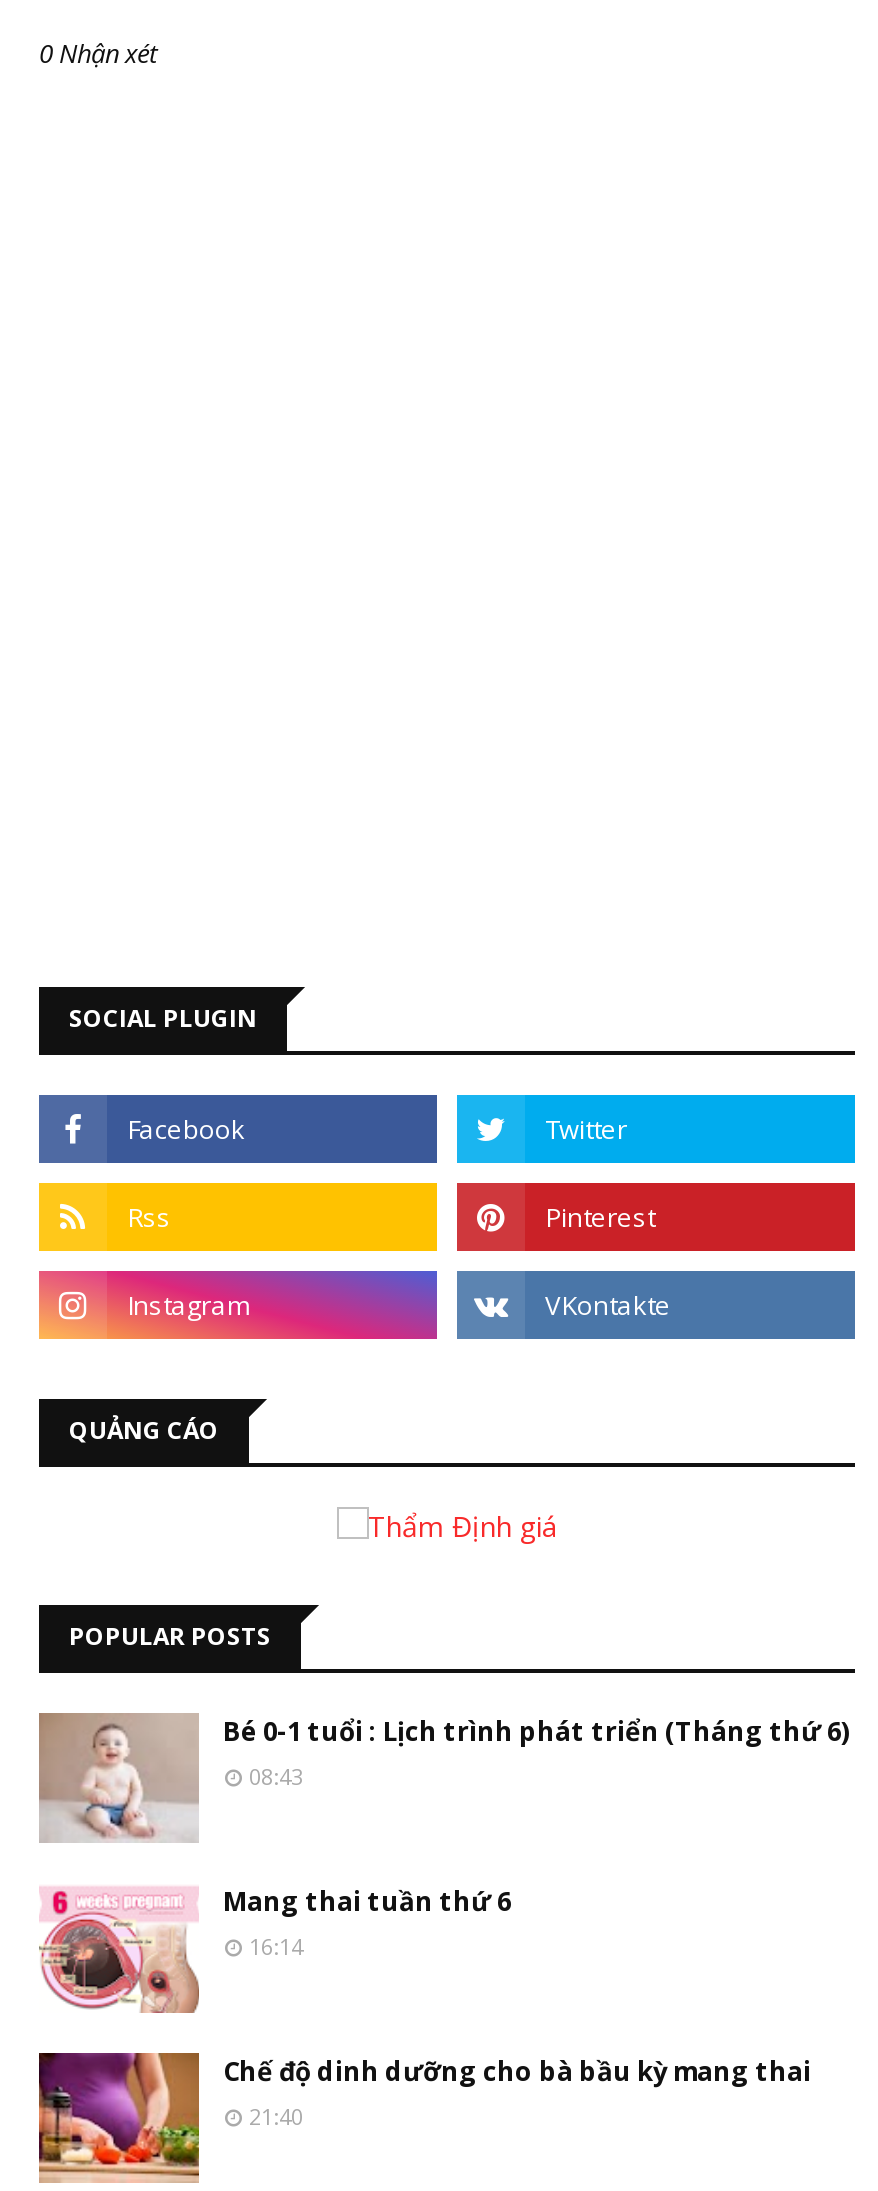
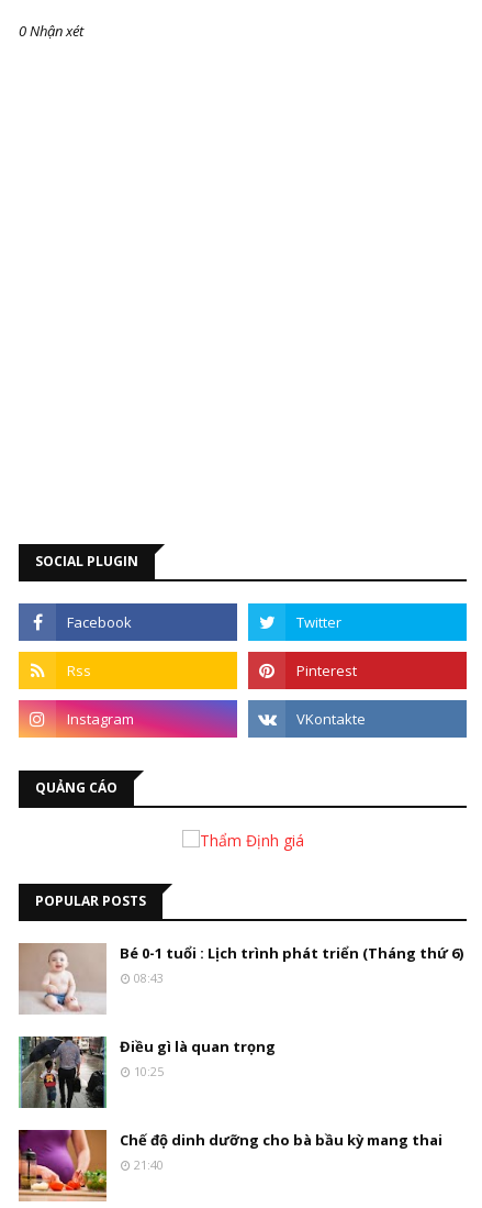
- [image]
- Mang thai tuần thứ 6
- 16:14
+ [image]
+ Điều gì là quan trọng
+ 10:25
